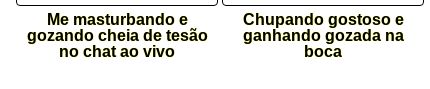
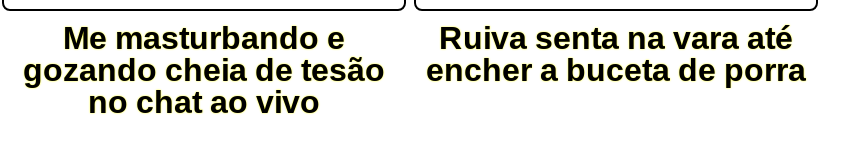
- Chupando gostoso e
- ganhando gozada na
- boca
+ Ruiva senta na vara até
+ encher a buceta de porra
